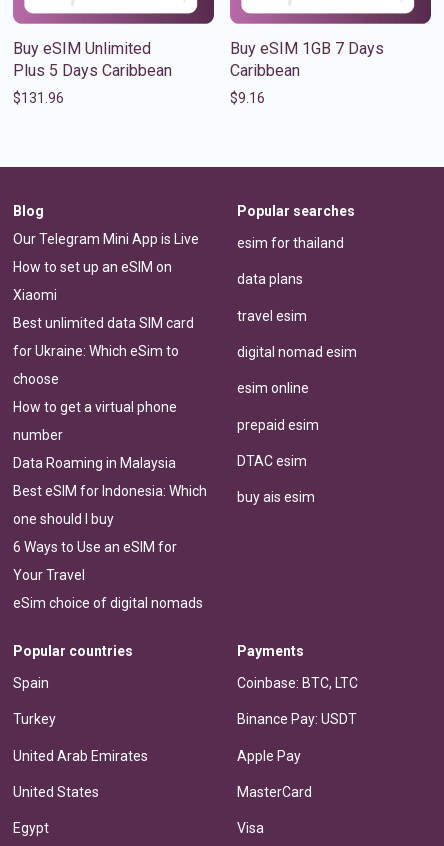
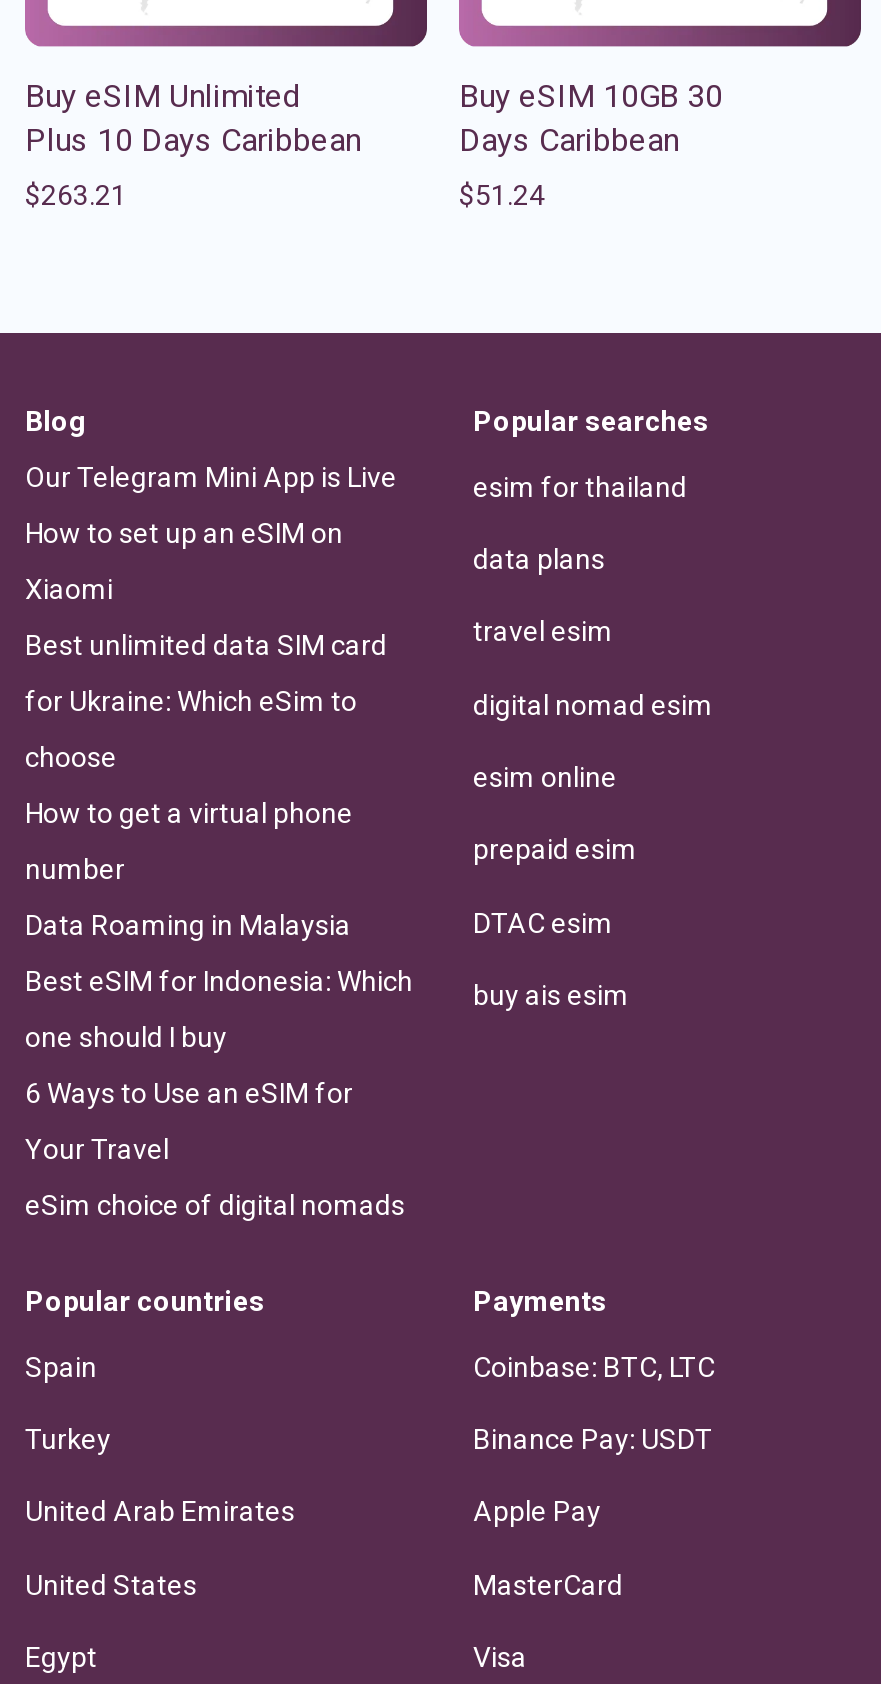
- Buy eSIM 1GB 7 Days
- Caribbean
+ Buy eSIM 10GB 30
+ Days Caribbean

- Plus 5 Days Caribbean
+ Plus 10 Days Caribbean

- $131.96
+ $263.21

- $9.16
+ $51.24
